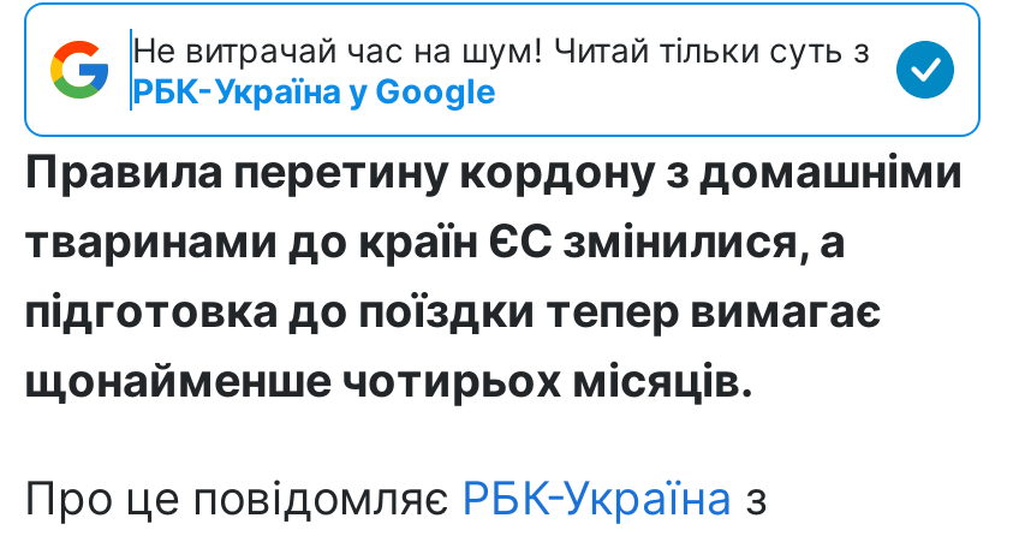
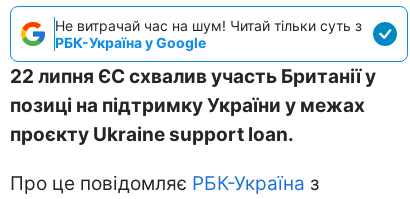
- Правила перетину кордону з домашніми
- тваринами до країн ЄС змінилися, а
- підготовка до поїздки тепер вимагає
- щонайменше чотирьох місяців.
+ 22 липня ЄС схвалив участь Британії у
+ позиці на підтримку України у межах
+ проєкту Ukraine support loan.
